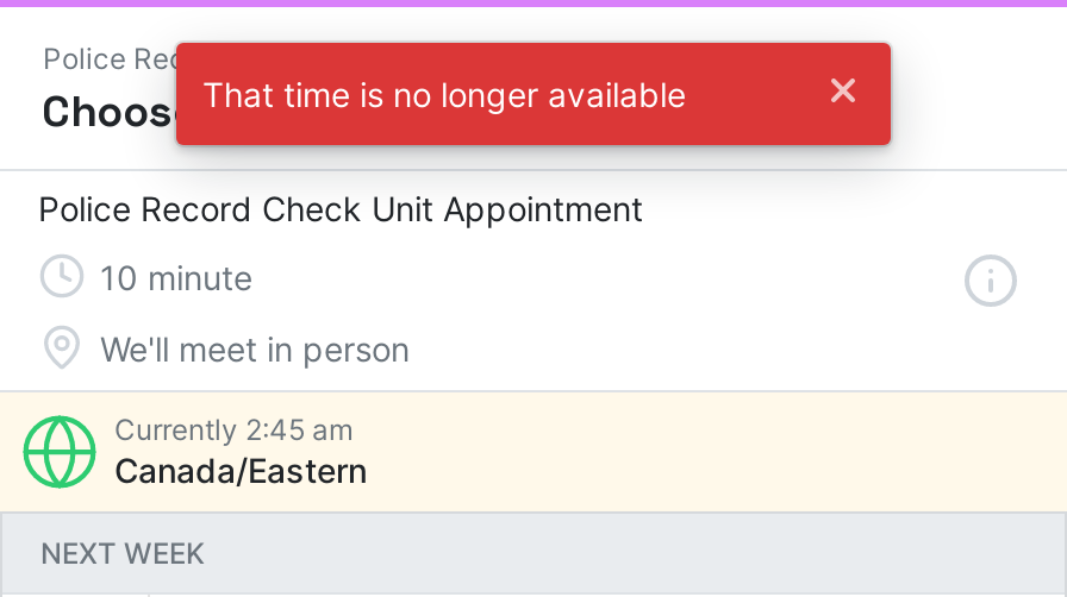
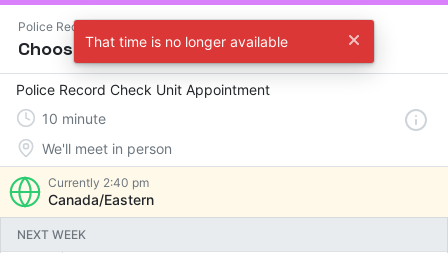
- Currently 2:45 am
+ Currently 2:40 pm
